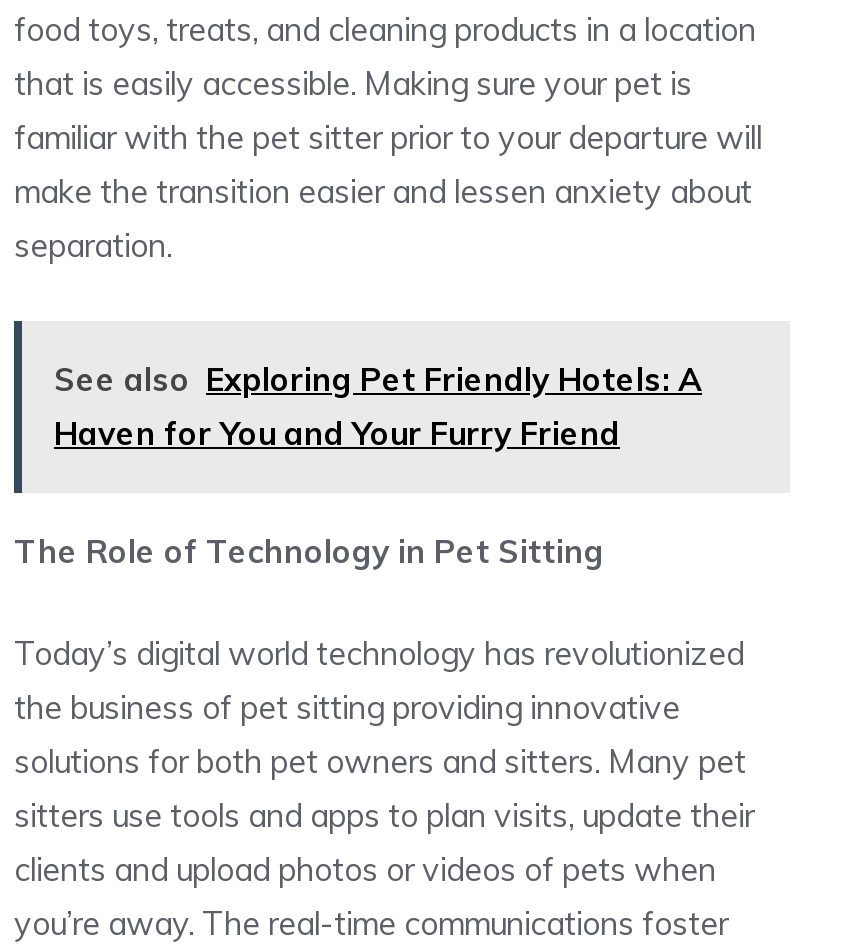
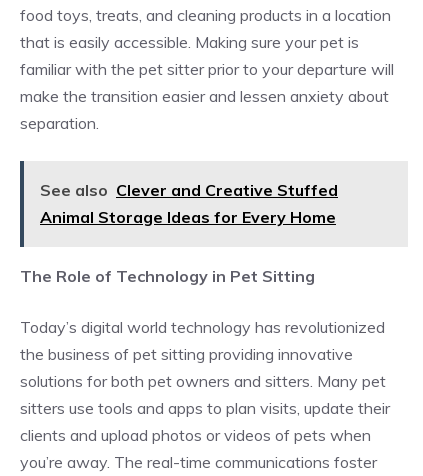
- See also Exploring Pet Friendly Hotels: A
- Haven for You and Your Furry Friend
+ See also Clever and Creative Stuffed
+ Animal Storage Ideas for Every Home
